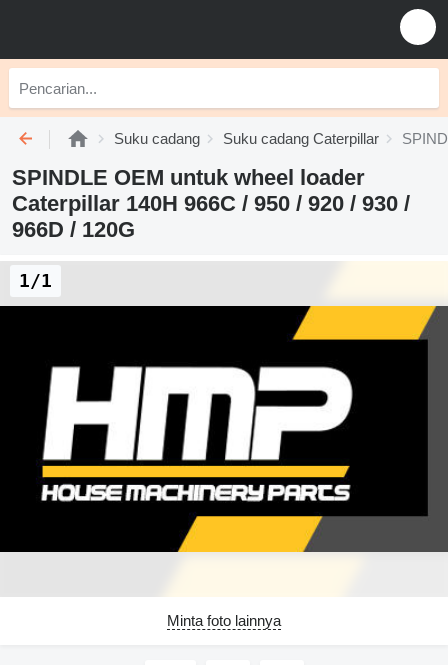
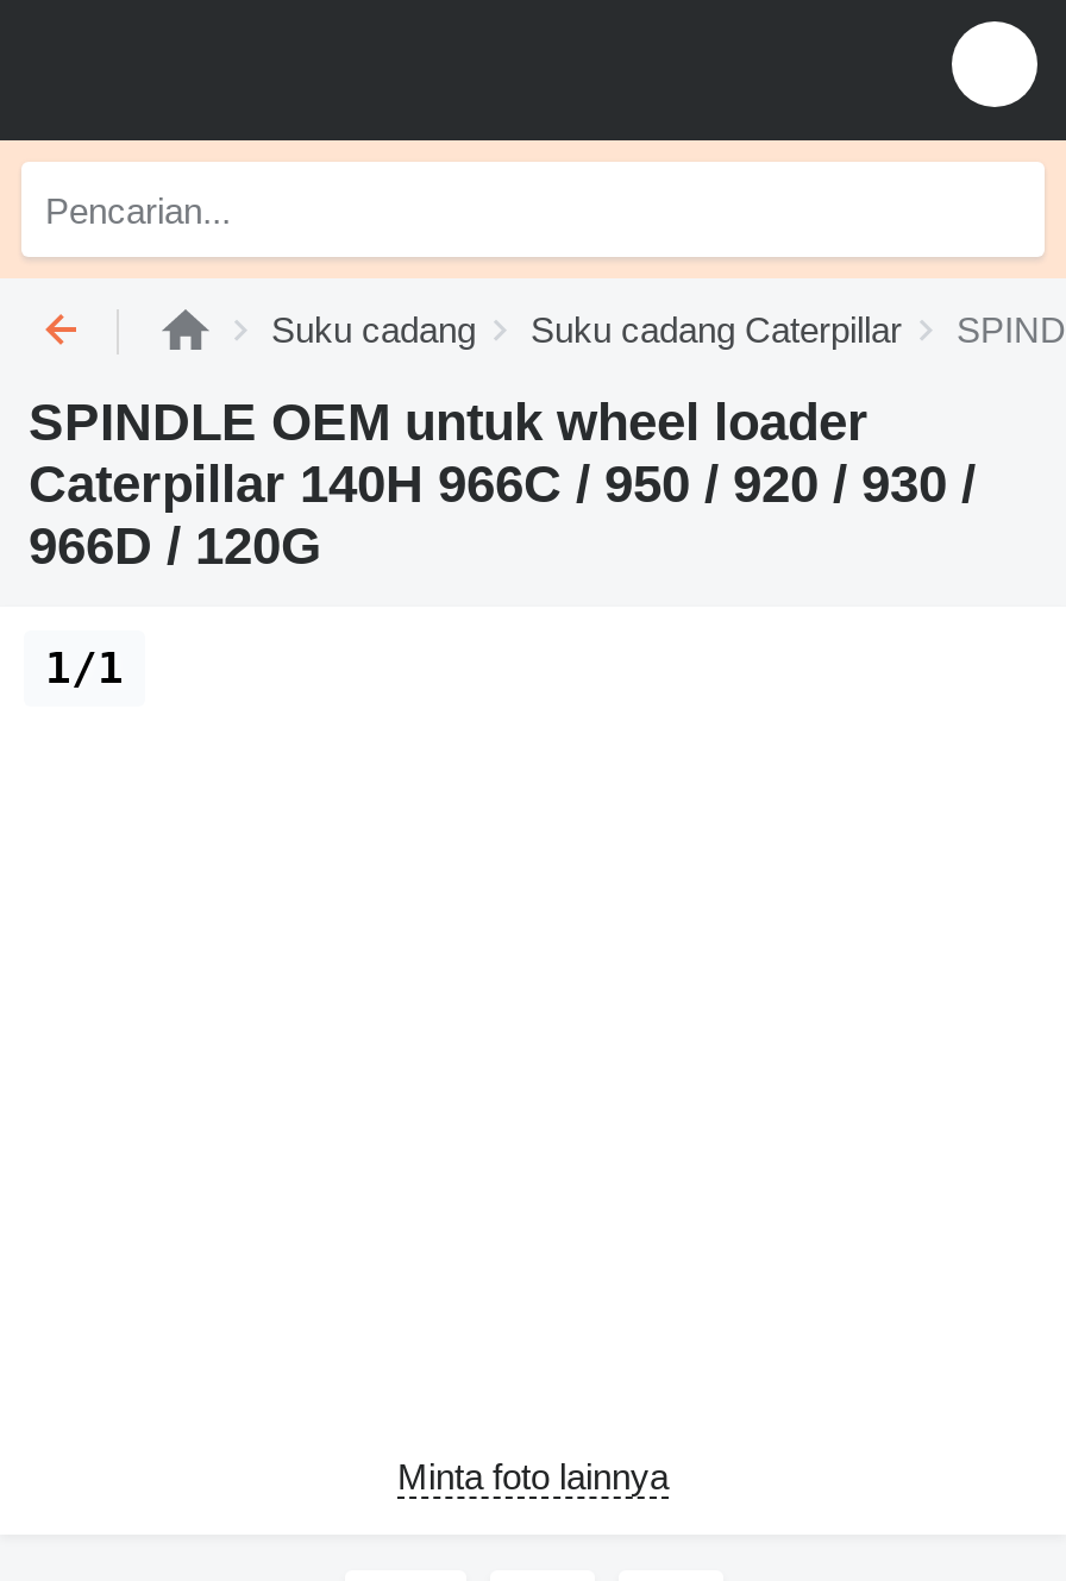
- [image]
